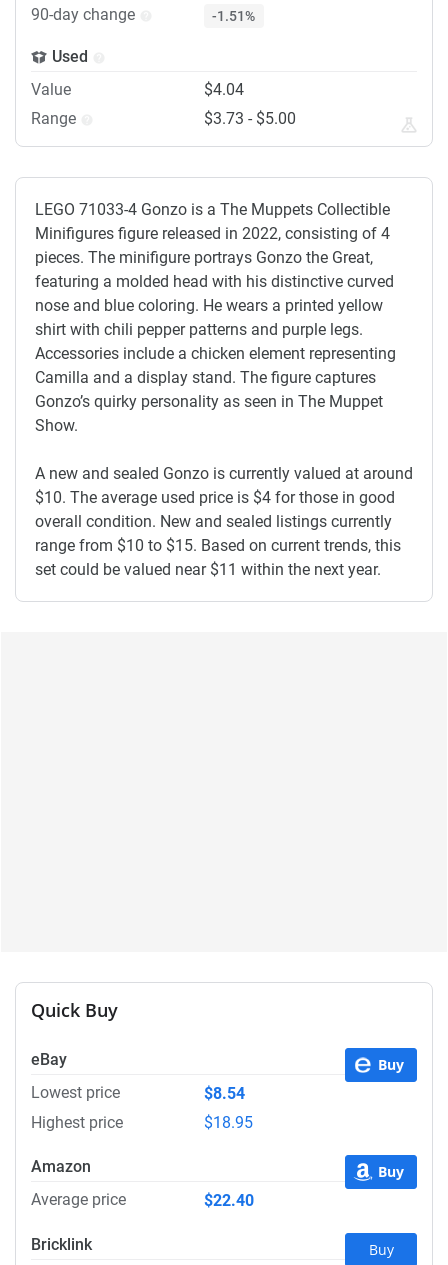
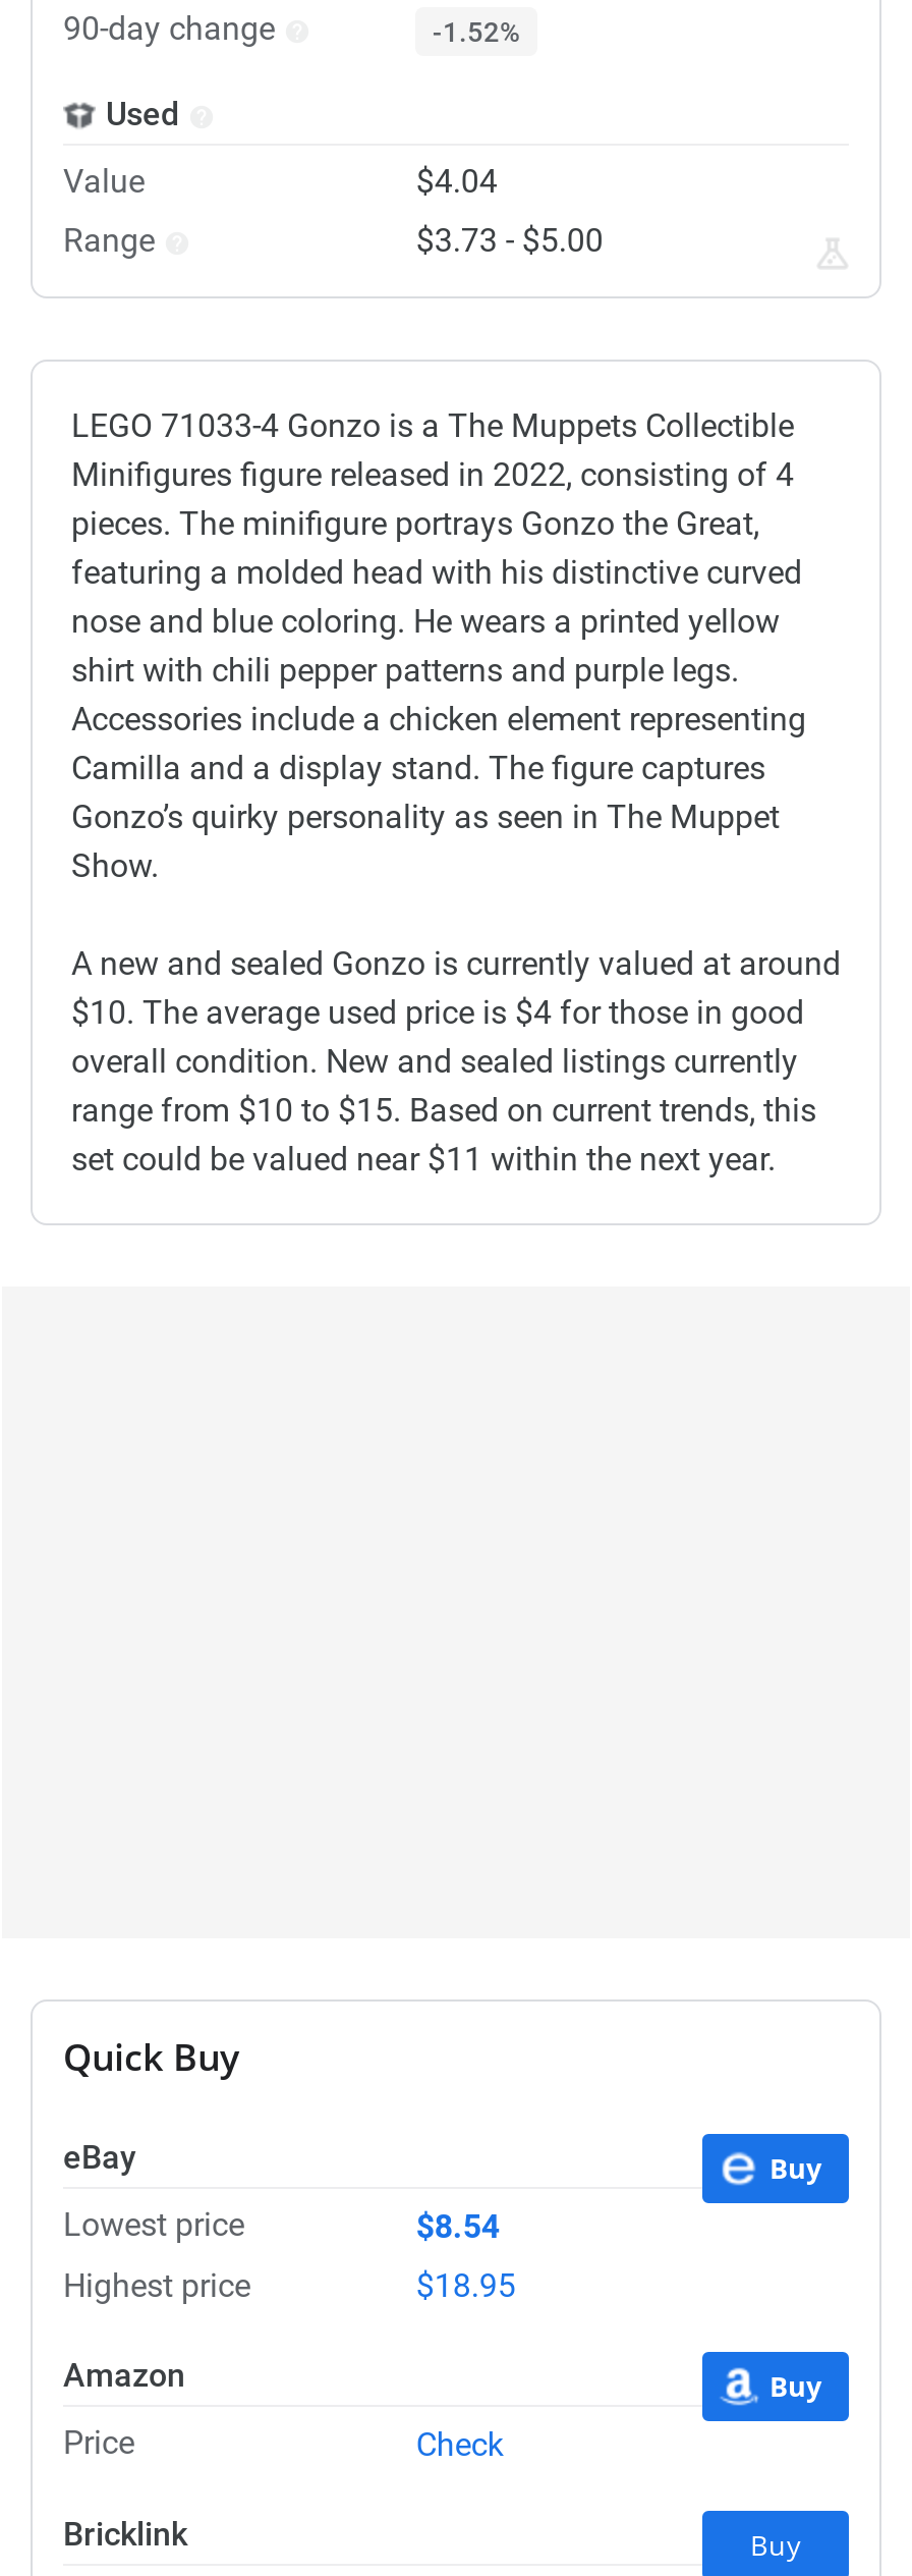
- -1.51%
+ -1.52%

- Average price
- $22.40
+ Price
+ Check
